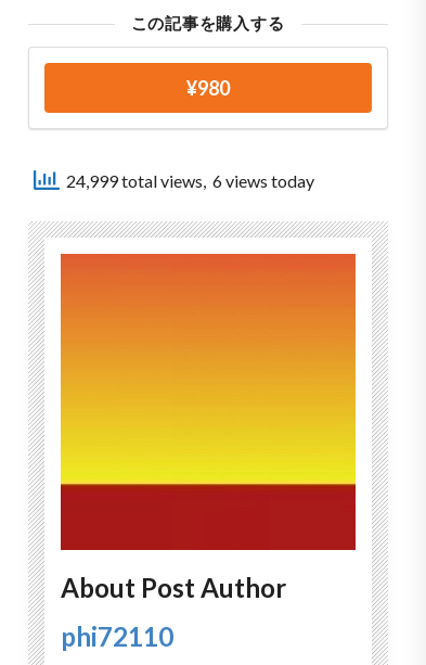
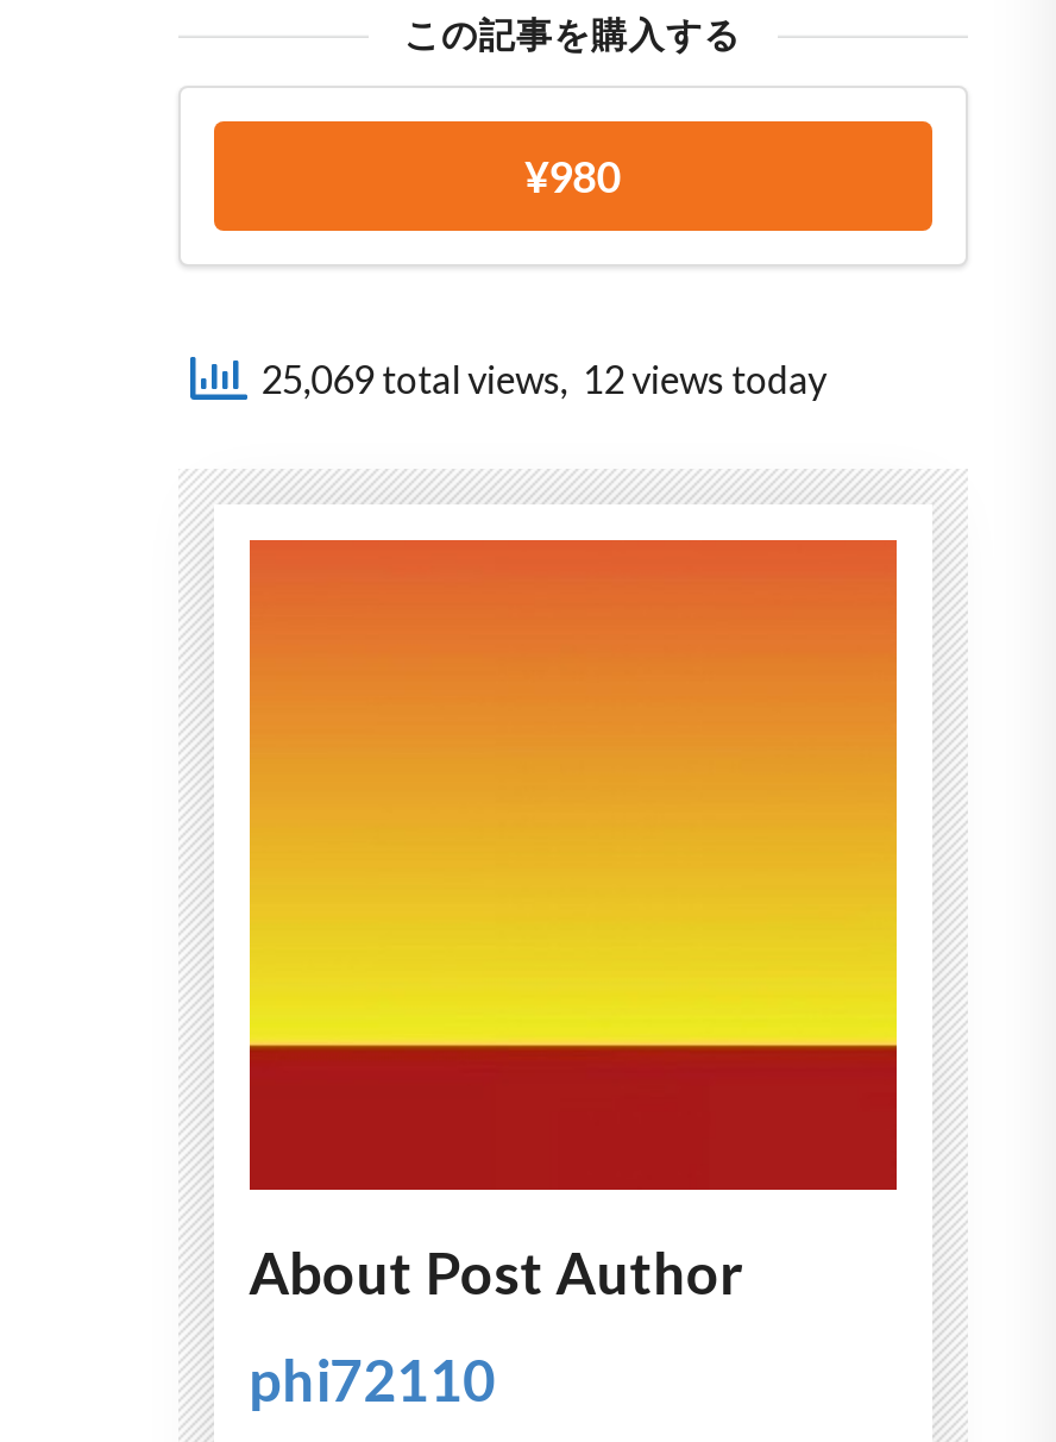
- 24,999 total views, 6 views today
+ 25,069 total views, 12 views today
